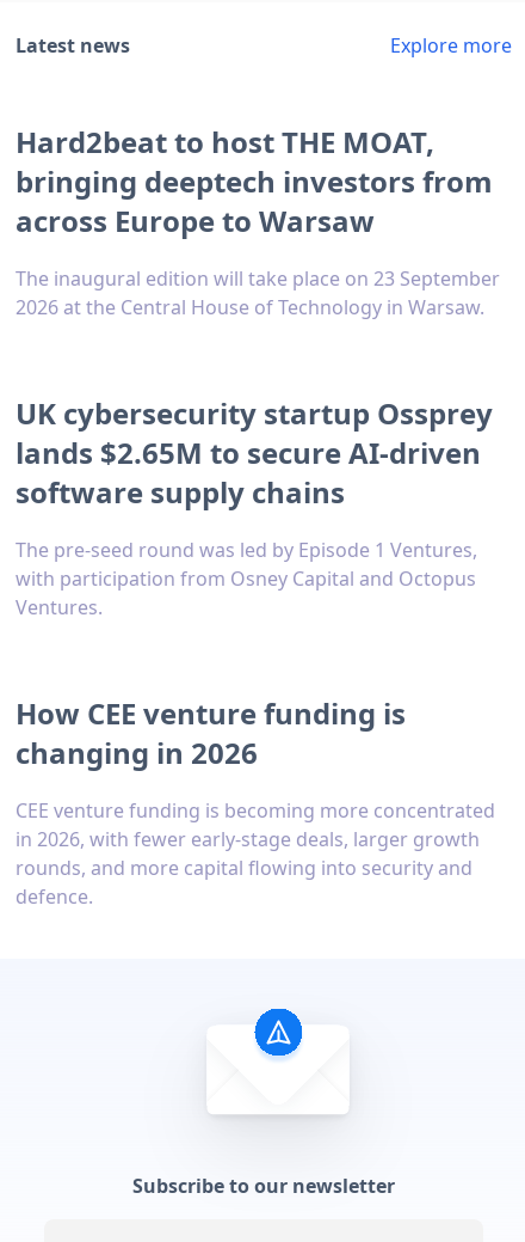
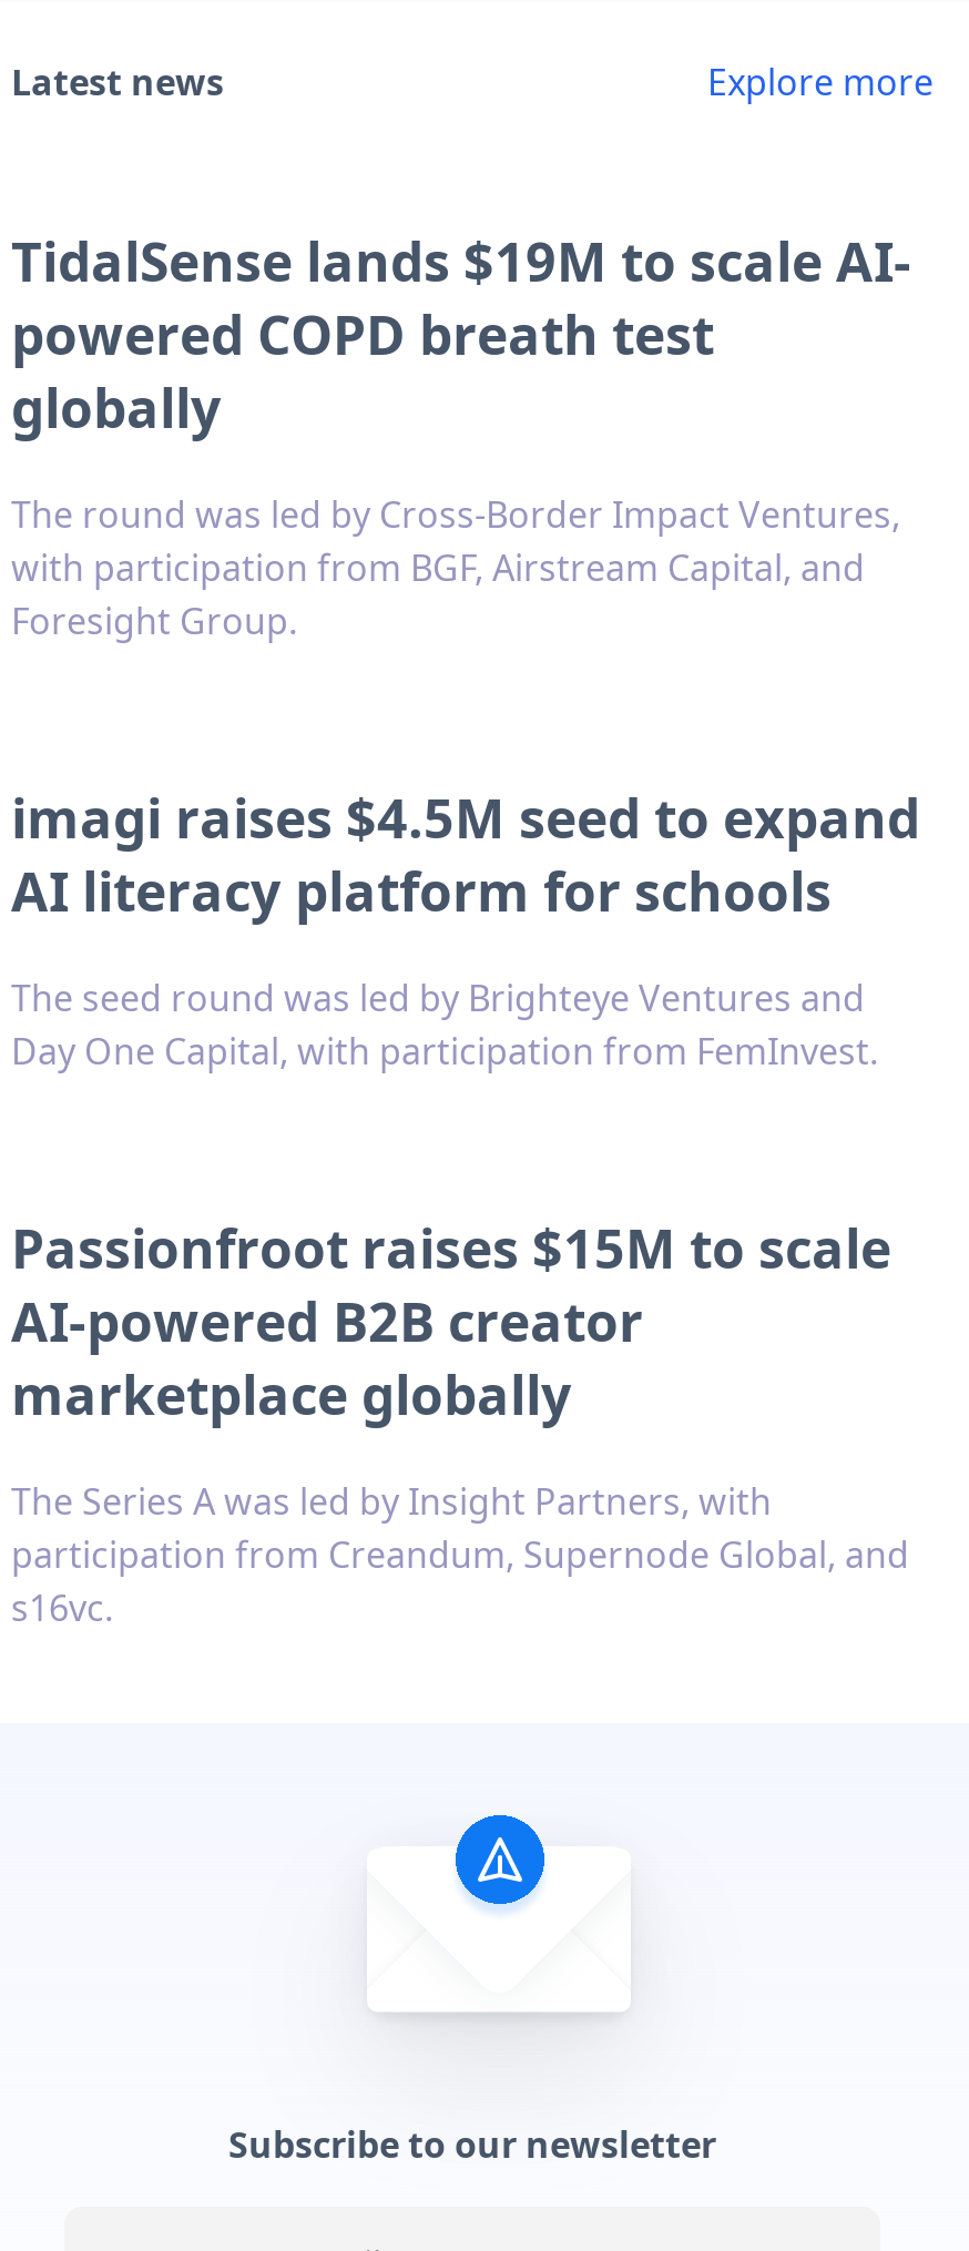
- Hard2beat to host THE MOAT,
- bringing deeptech investors from
- across Europe to Warsaw
+ TidalSense lands $19M to scale AI-
+ powered COPD breath test
+ globally

- The inaugural edition will take place on 23 September
- 2026 at the Central House of Technology in Warsaw.
+ The round was led by Cross-Border Impact Ventures,
+ with participation from BGF, Airstream Capital, and
+ Foresight Group.

- UK cybersecurity startup Ossprey
- lands $2.65M to secure AI-driven
- software supply chains
+ imagi raises $4.5M seed to expand
+ AI literacy platform for schools

- The pre-seed round was led by Episode 1 Ventures,
- with participation from Osney Capital and Octopus
- Ventures.
+ The seed round was led by Brighteye Ventures and
+ Day One Capital, with participation from FemInvest.

- How CEE venture funding is
- changing in 2026
+ Passionfroot raises $15M to scale
+ AI-powered B2B creator
+ marketplace globally

- CEE venture funding is becoming more concentrated
- in 2026, with fewer early-stage deals, larger growth
- rounds, and more capital flowing into security and
- defence.
+ The Series A was led by Insight Partners, with
+ participation from Creandum, Supernode Global, and
+ s16vc.
